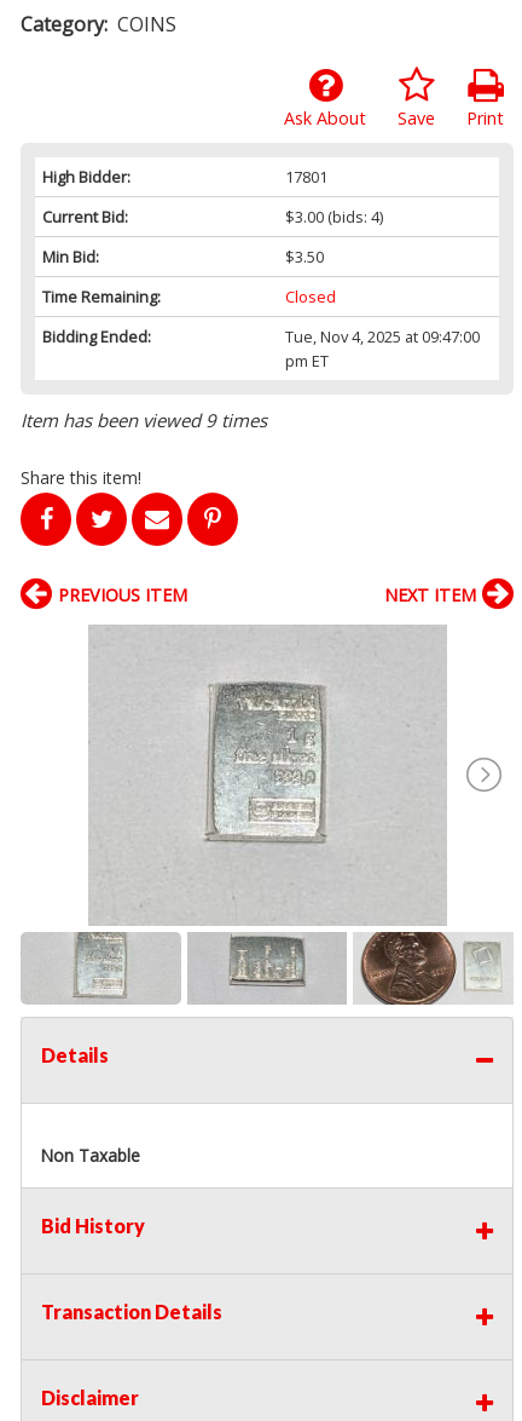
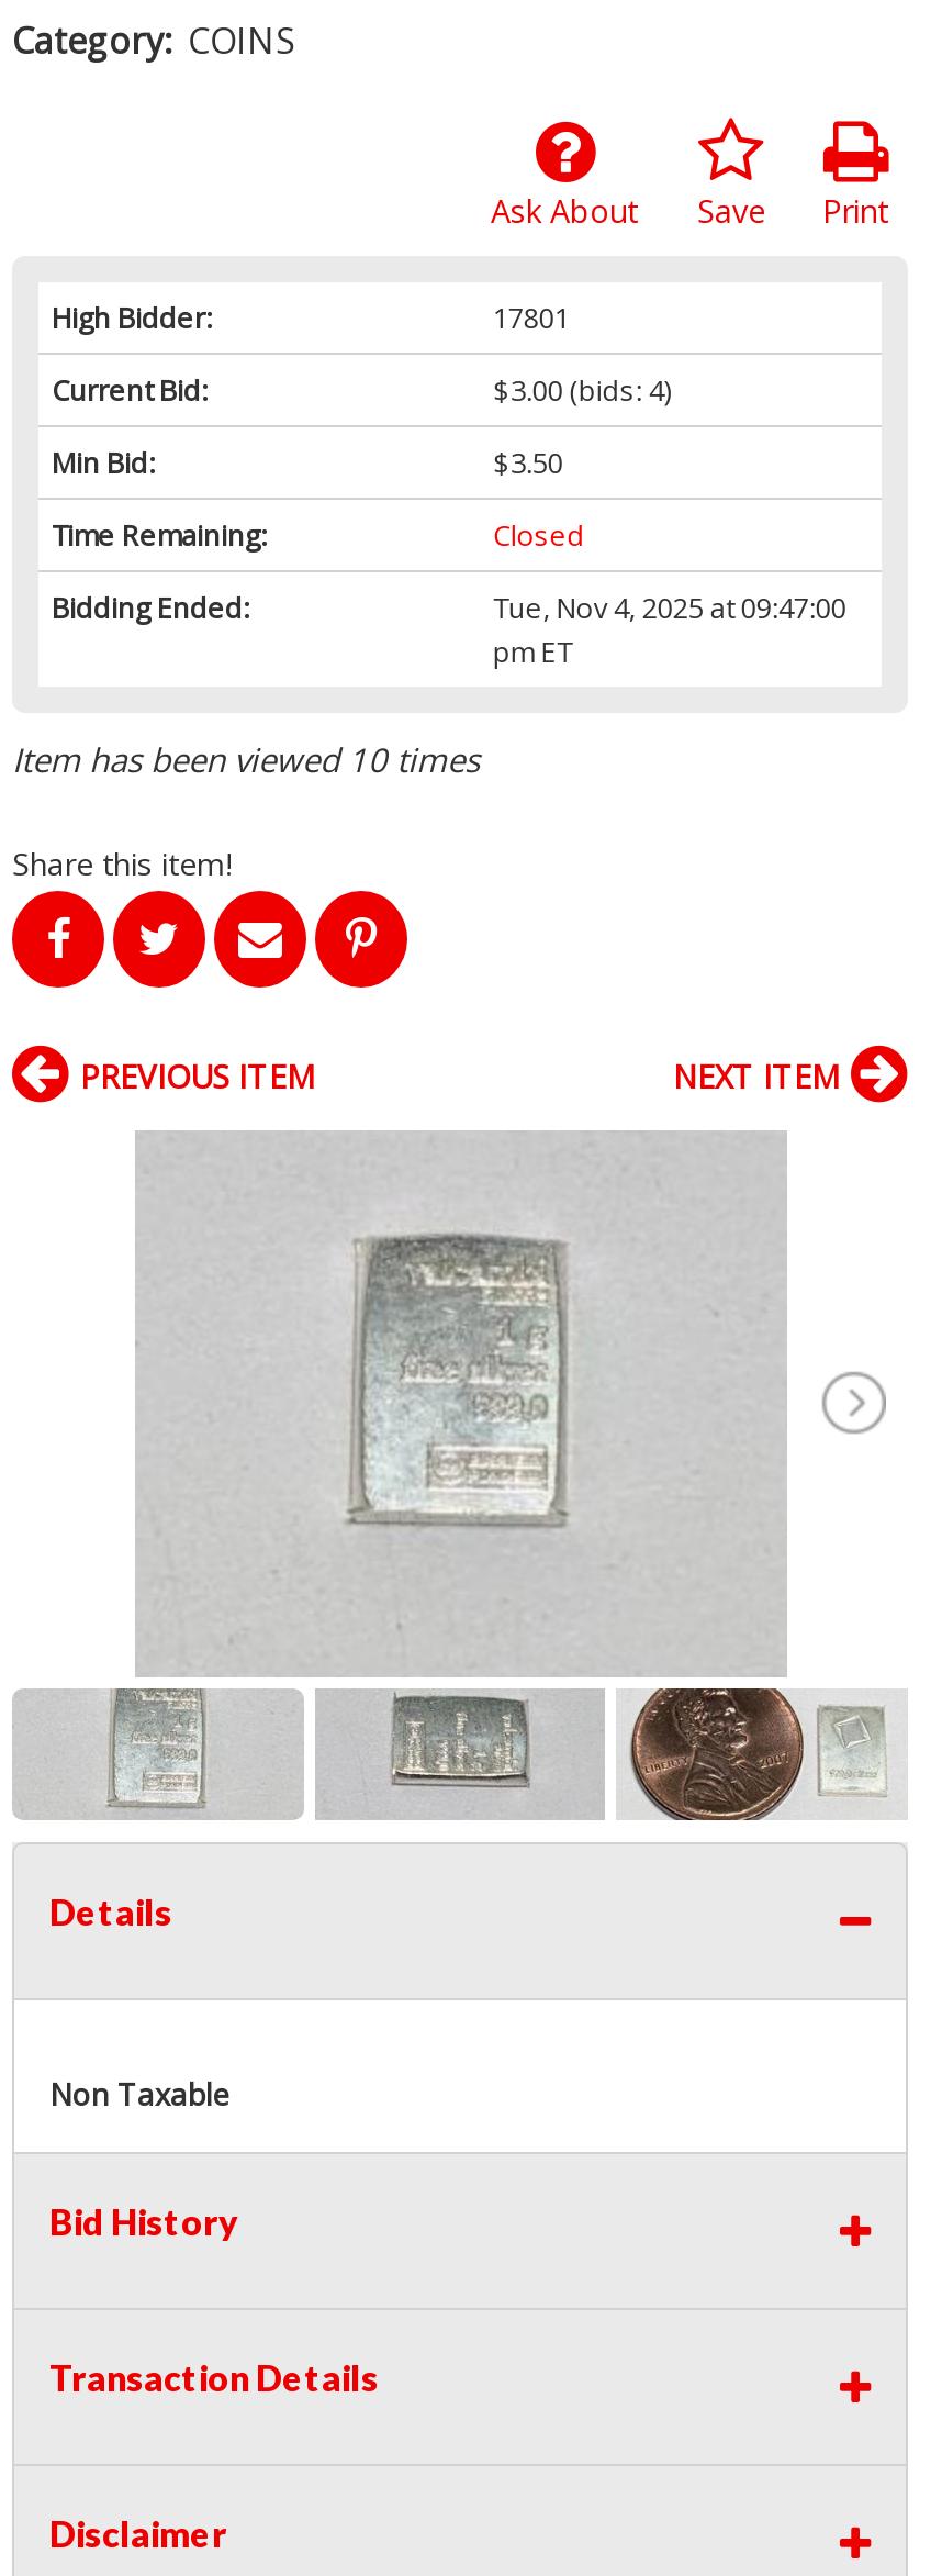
- Item has been viewed 9 times
+ Item has been viewed 10 times
